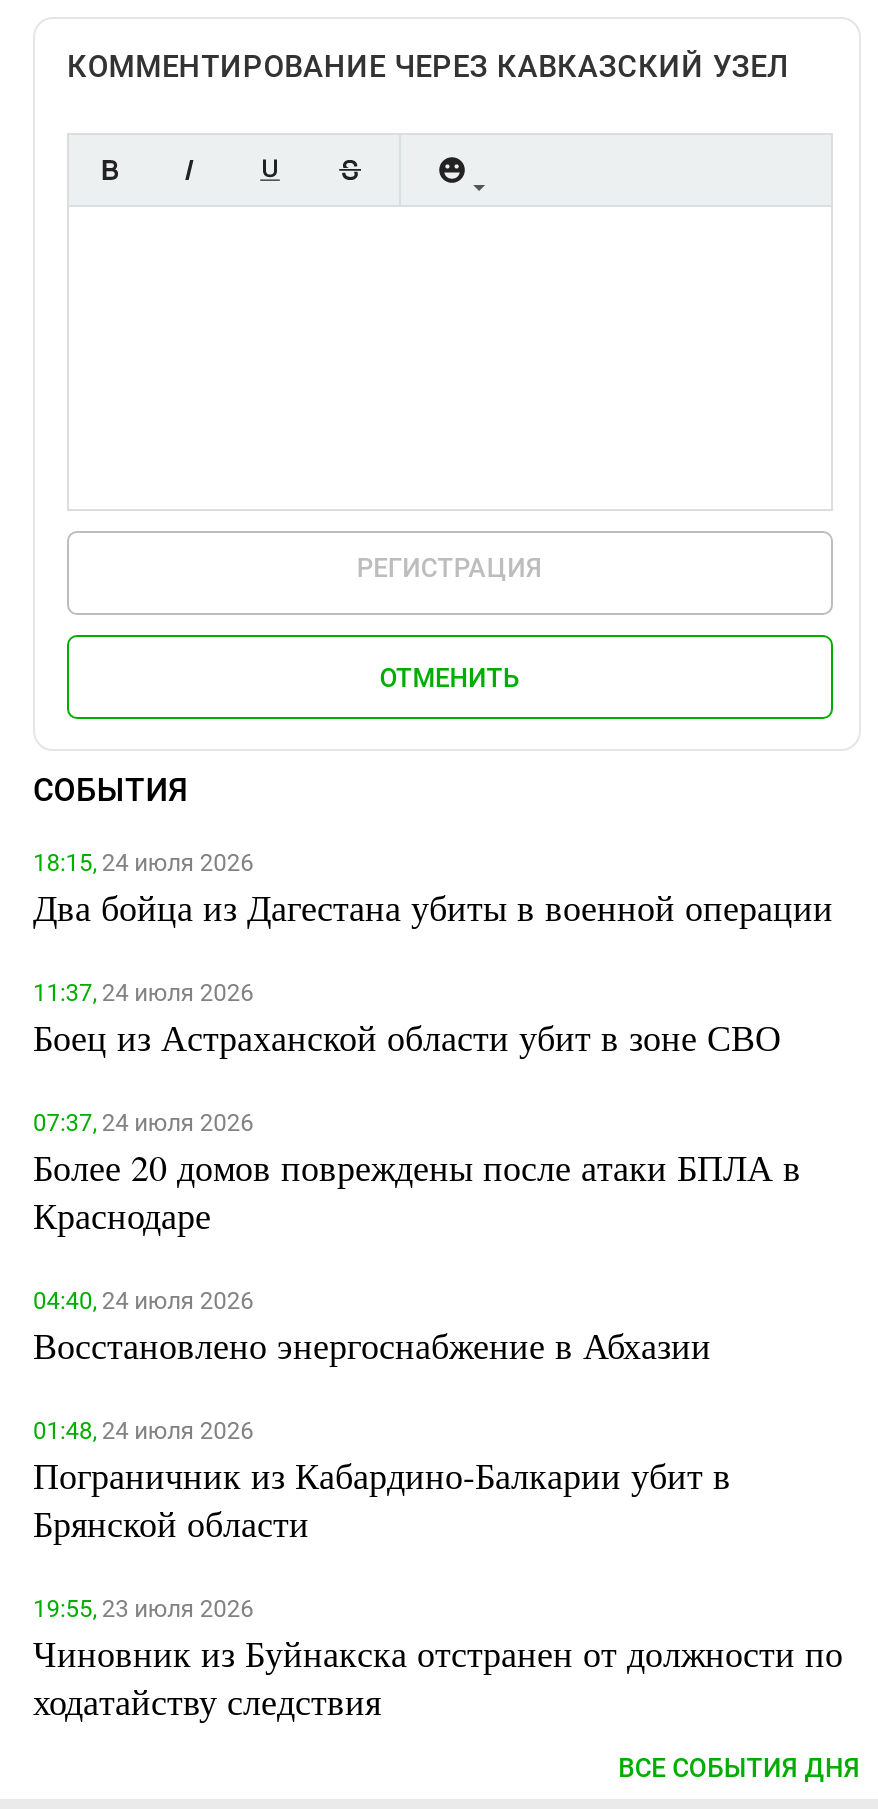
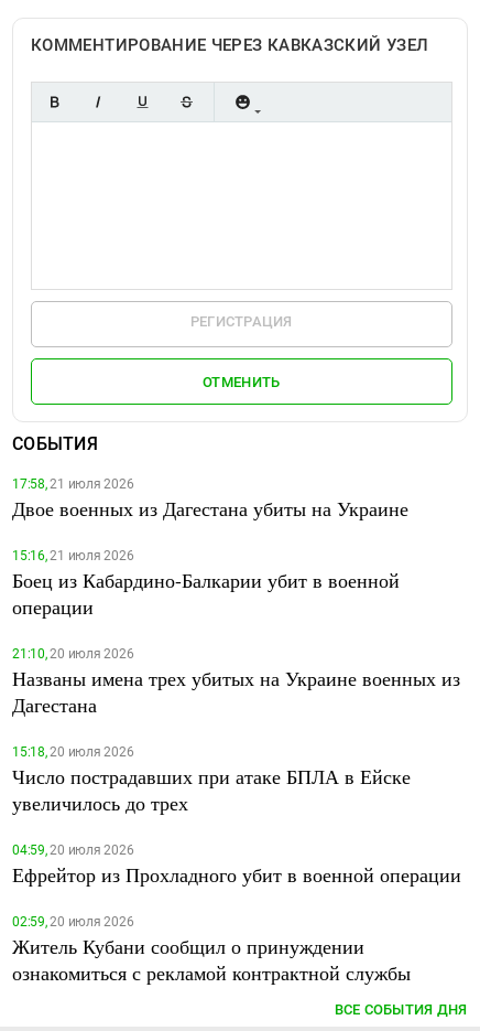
- 18:15, 24 июля 2026
- Два бойца из Дагестана убиты в военной операции
+ 17:58, 21 июля 2026
+ Двое военных из Дагестана убиты на Украине

- 11:37, 24 июля 2026
- Боец из Астраханской области убит в зоне СВО
+ 15:16, 21 июля 2026
+ Боец из Кабардино-Балкарии убит в военной
+ операции

- 07:37, 24 июля 2026
- Более 20 домов повреждены после атаки БПЛА в
- Краснодаре
+ 21:10, 20 июля 2026
+ Названы имена трех убитых на Украине военных из
+ Дагестана

- 04:40, 24 июля 2026
- Восстановлено энергоснабжение в Абхазии
+ 15:18, 20 июля 2026
+ Число пострадавших при атаке БПЛА в Ейске
+ увеличилось до трех

- 01:48, 24 июля 2026
- Пограничник из Кабардино-Балкарии убит в
- Брянской области
+ 04:59, 20 июля 2026
+ Ефрейтор из Прохладного убит в военной операции

- 19:55, 23 июля 2026
- Чиновник из Буйнакска отстранен от должности по
- ходатайству следствия
+ 02:59, 20 июля 2026
+ Житель Кубани сообщил о принуждении
+ ознакомиться с рекламой контрактной службы
